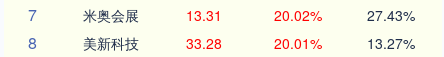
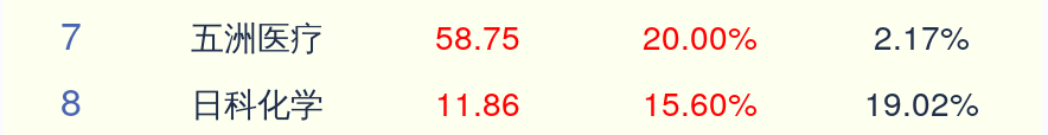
- 米奥会展
- 13.31
- 20.02%
- 27.43%
+ 五洲医疗
+ 58.75
+ 20.00%
+ 2.17%

- 美新科技
- 33.28
- 20.01%
- 13.27%
+ 日科化学
+ 11.86
+ 15.60%
+ 19.02%
